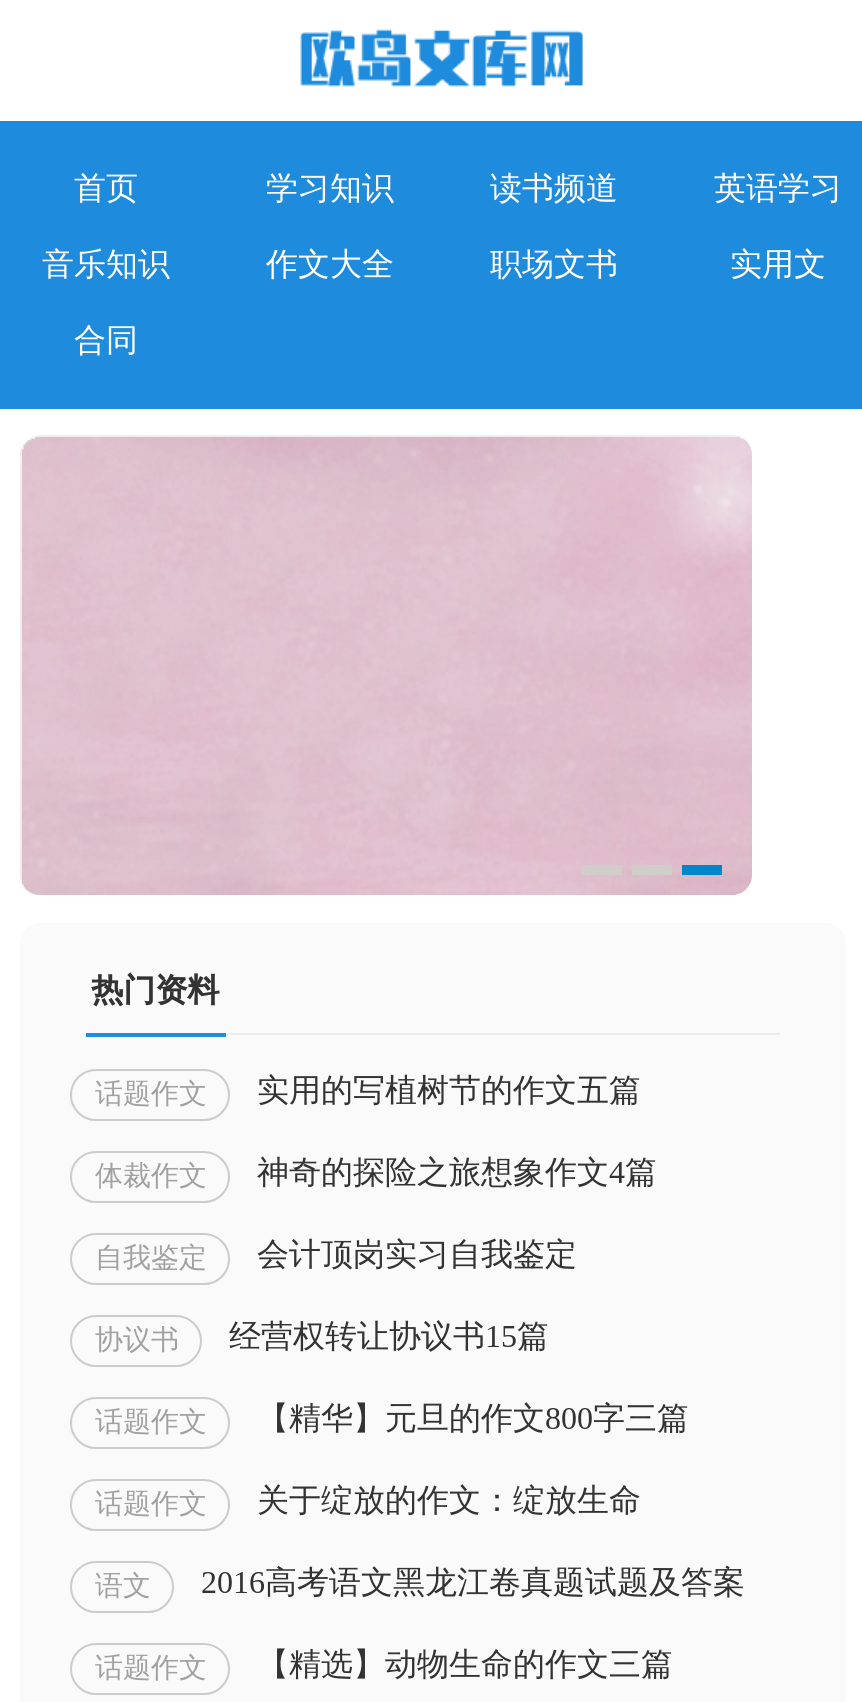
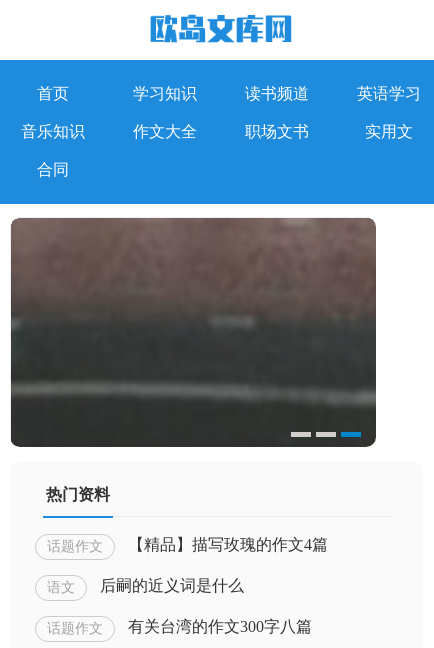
+ [image]

- 实用的写植树节的作文五篇
- 体裁作文
- 神奇的探险之旅想象作文4篇
- 自我鉴定
- 会计顶岗实习自我鉴定
- 协议书
- 经营权转让协议书15篇
- 话题作文
- 【精华】元旦的作文800字三篇
- 话题作文
- 关于绽放的作文：绽放生命
+ 【精品】描写玫瑰的作文4篇

- 2016高考语文黑龙江卷真题试题及答案
+ 后嗣的近义词是什么

- 【精选】动物生命的作文三篇
+ 有关台湾的作文300字八篇
